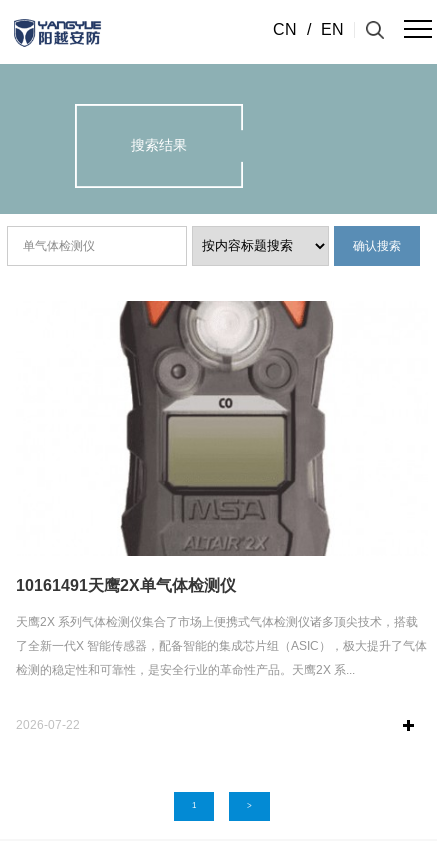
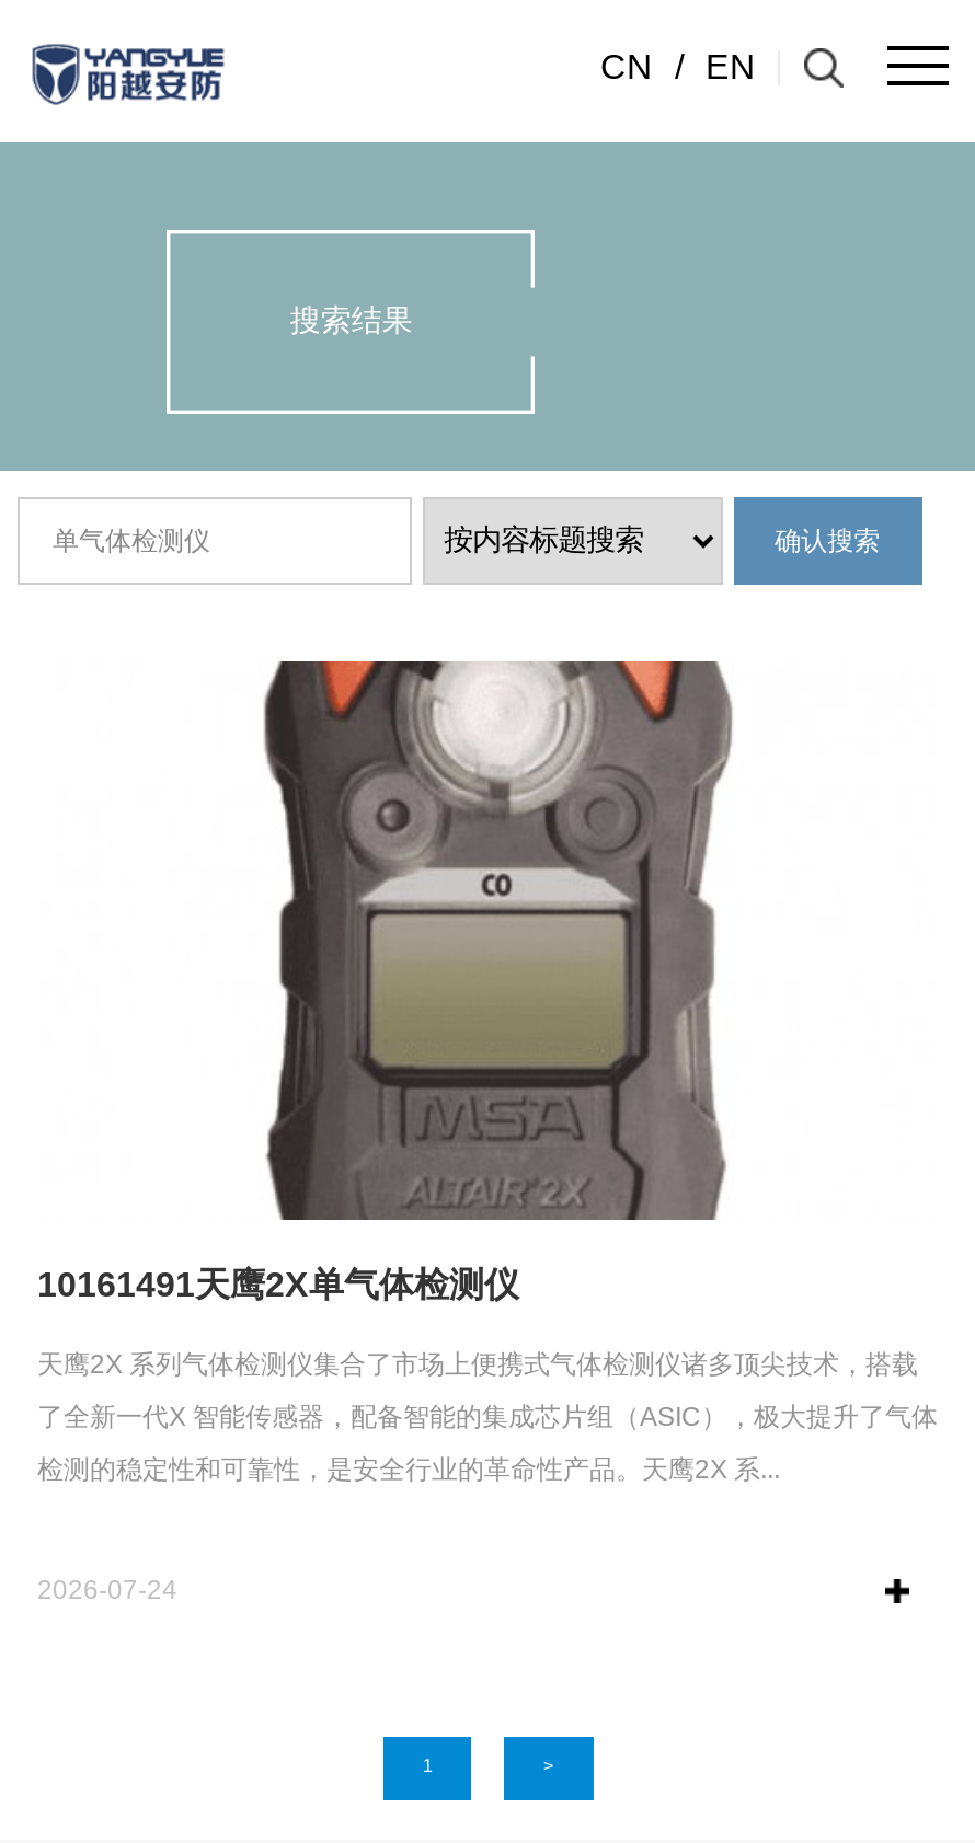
- 2026-07-22
+ 2026-07-24
